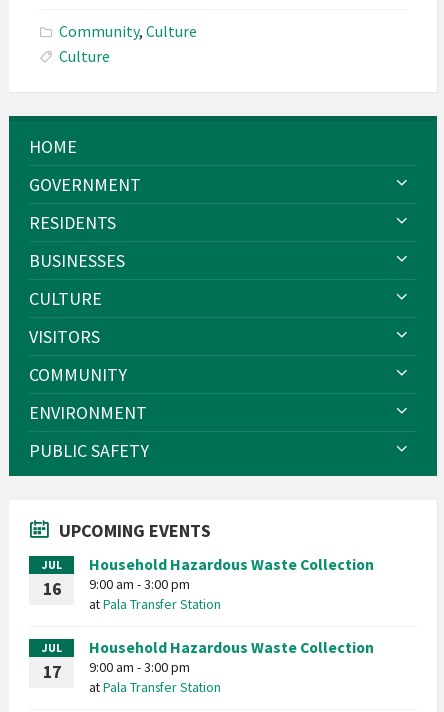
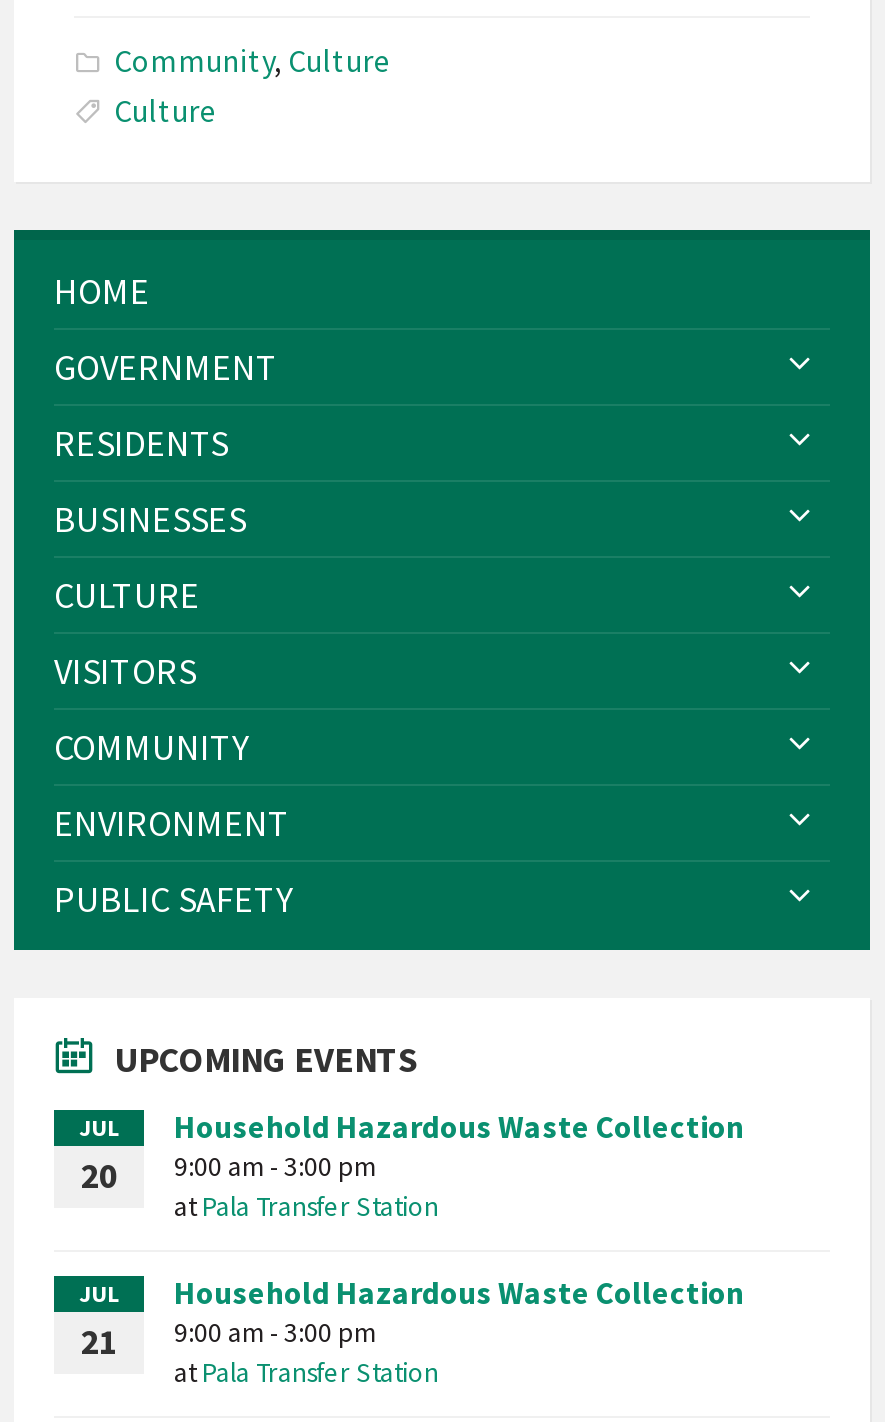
- 16 9:00 am - 3:00 pm
+ 20 9:00 am - 3:00 pm

- 17 9:00 am - 3:00 pm
+ 21 9:00 am - 3:00 pm
